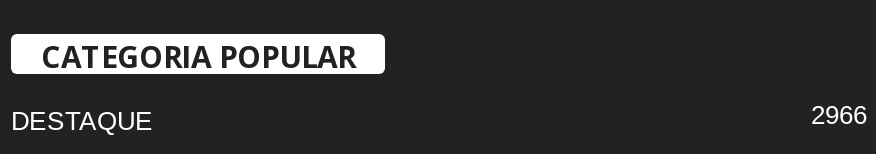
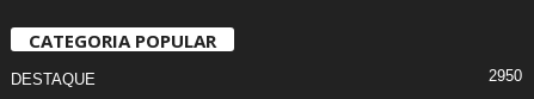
- 2966
+ 2950
